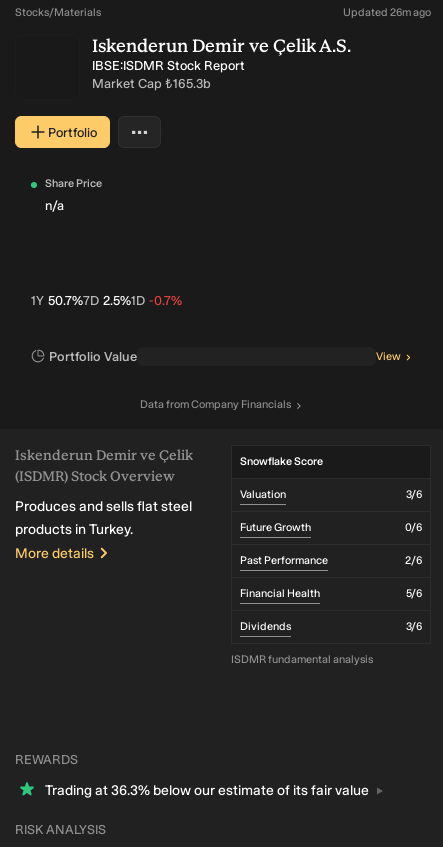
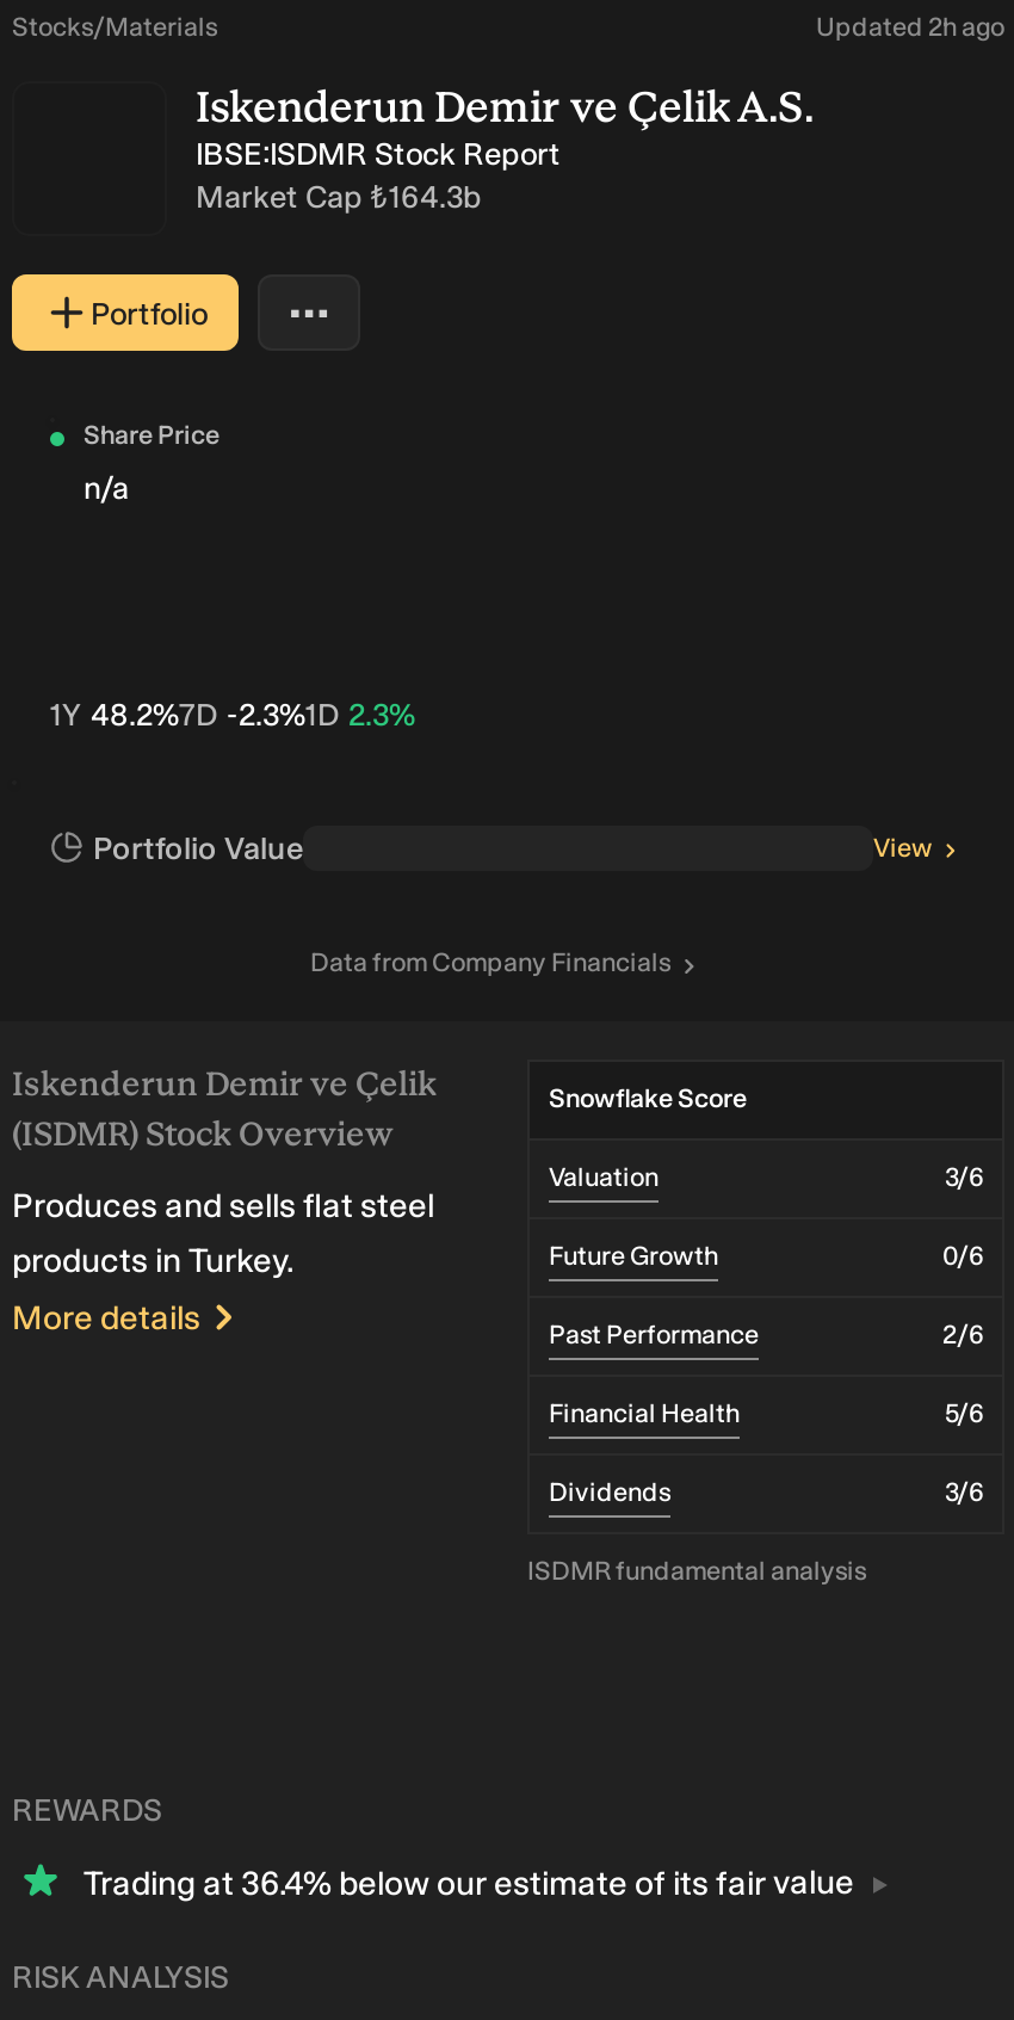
- Updated 26m ago
+ Updated 2h ago

- Market Cap ₺165.3b
+ Market Cap ₺164.3b

- 1Y 50.7%7D 2.5%1D -0.7%
+ 1Y 48.2%7D -2.3%1D 2.3%

- Trading at 36.3% below our estimate of its fair value
+ Trading at 36.4% below our estimate of its fair value
